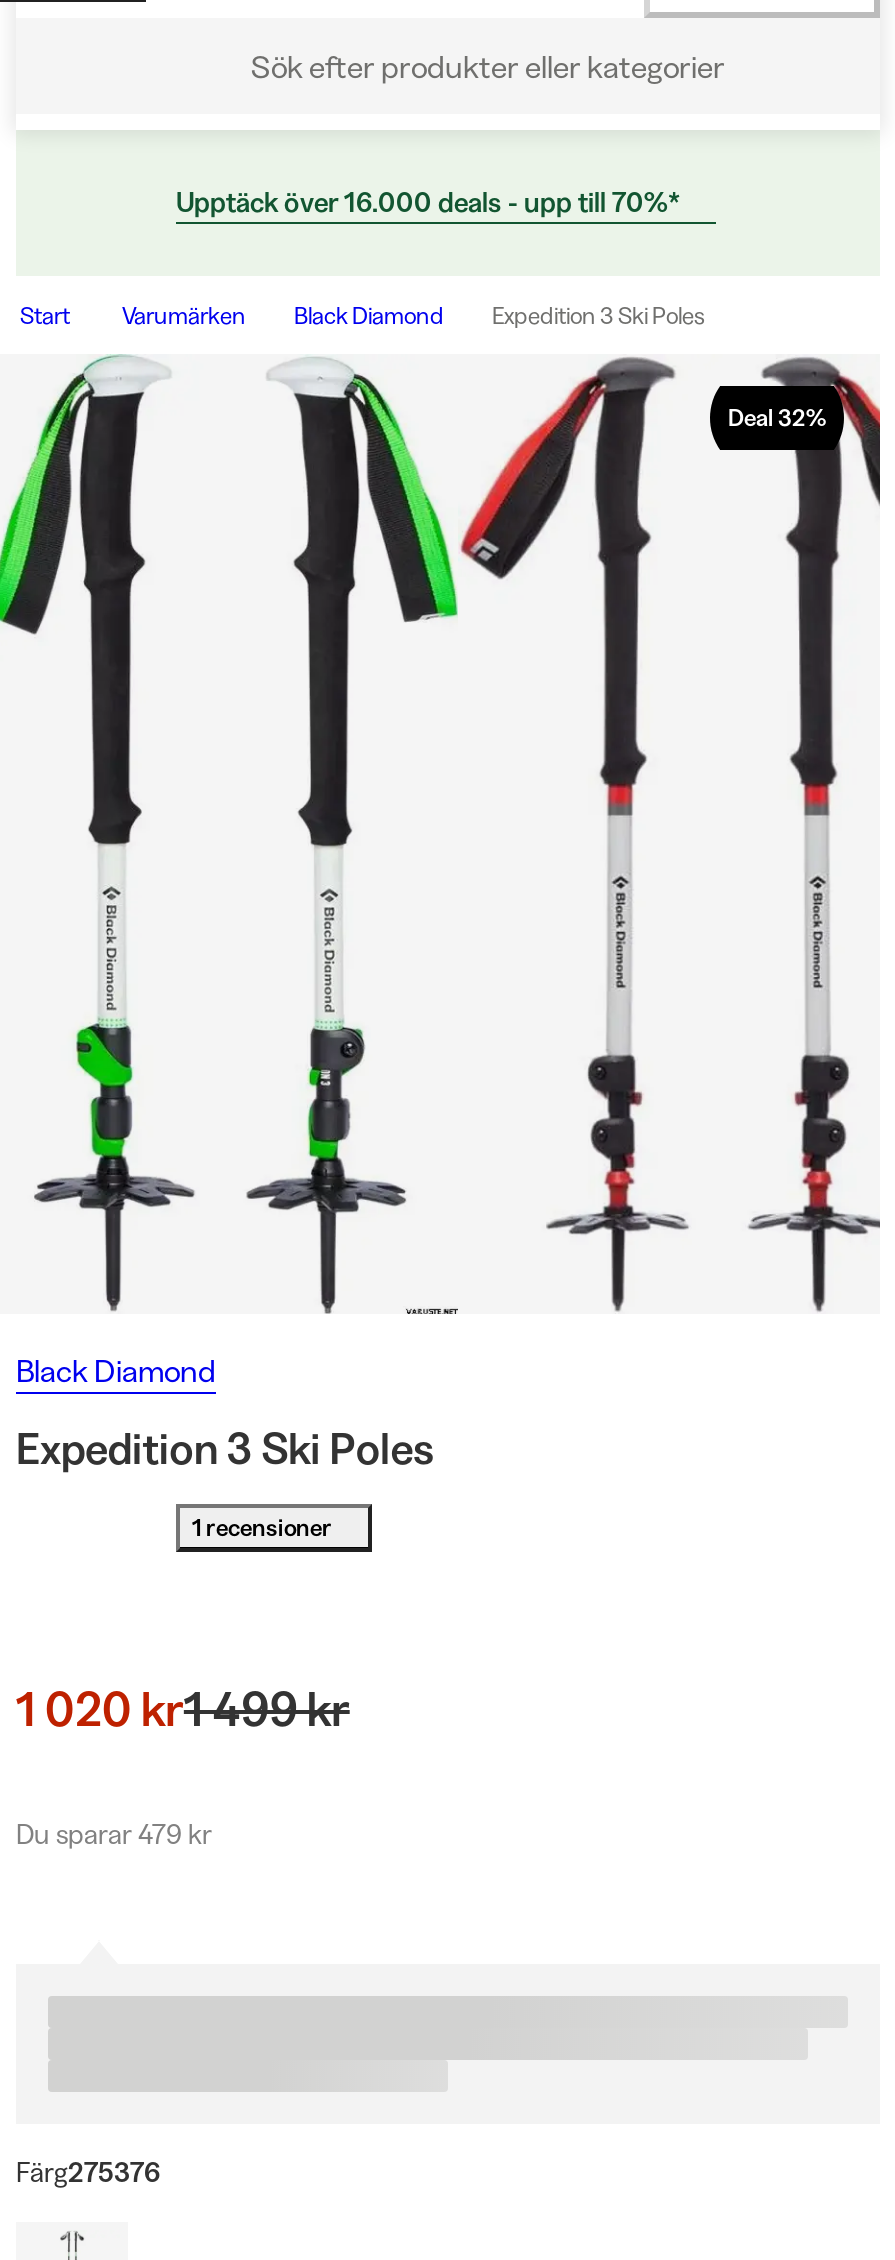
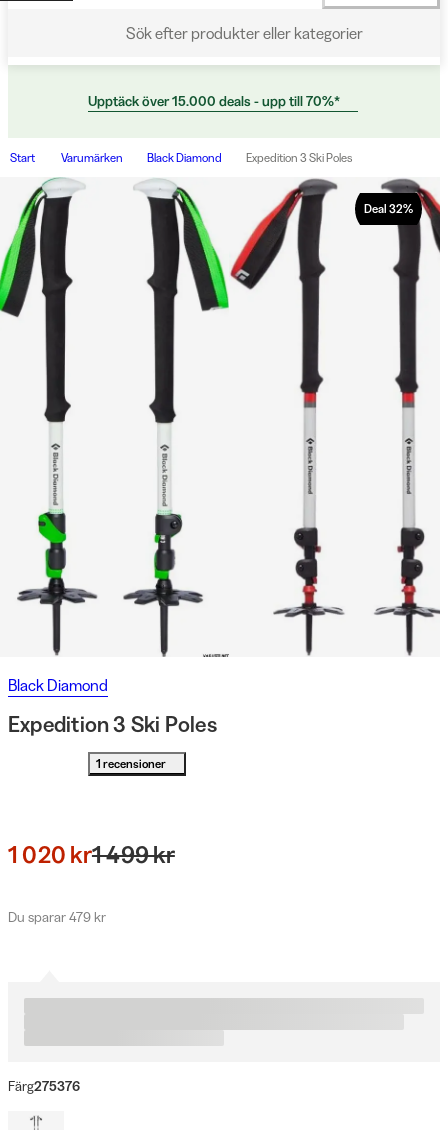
- Upptäck över 16.000 deals - upp till 70%*
+ Upptäck över 15.000 deals - upp till 70%*
